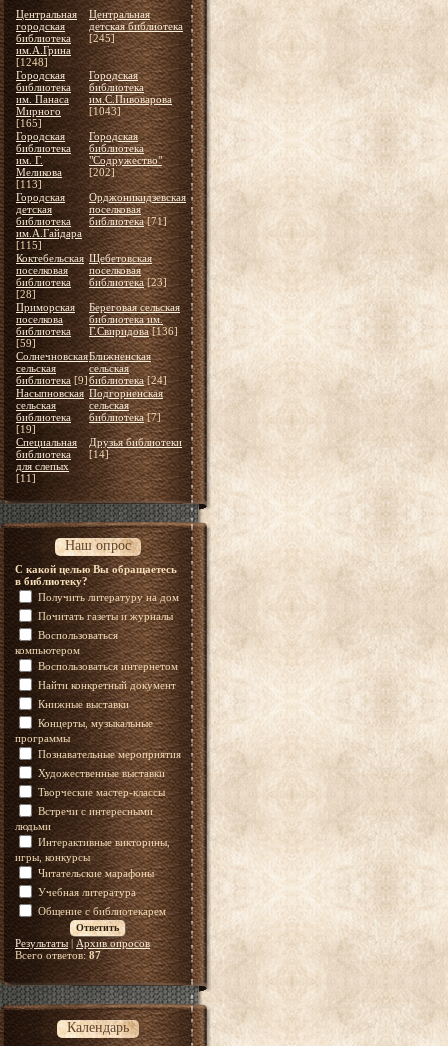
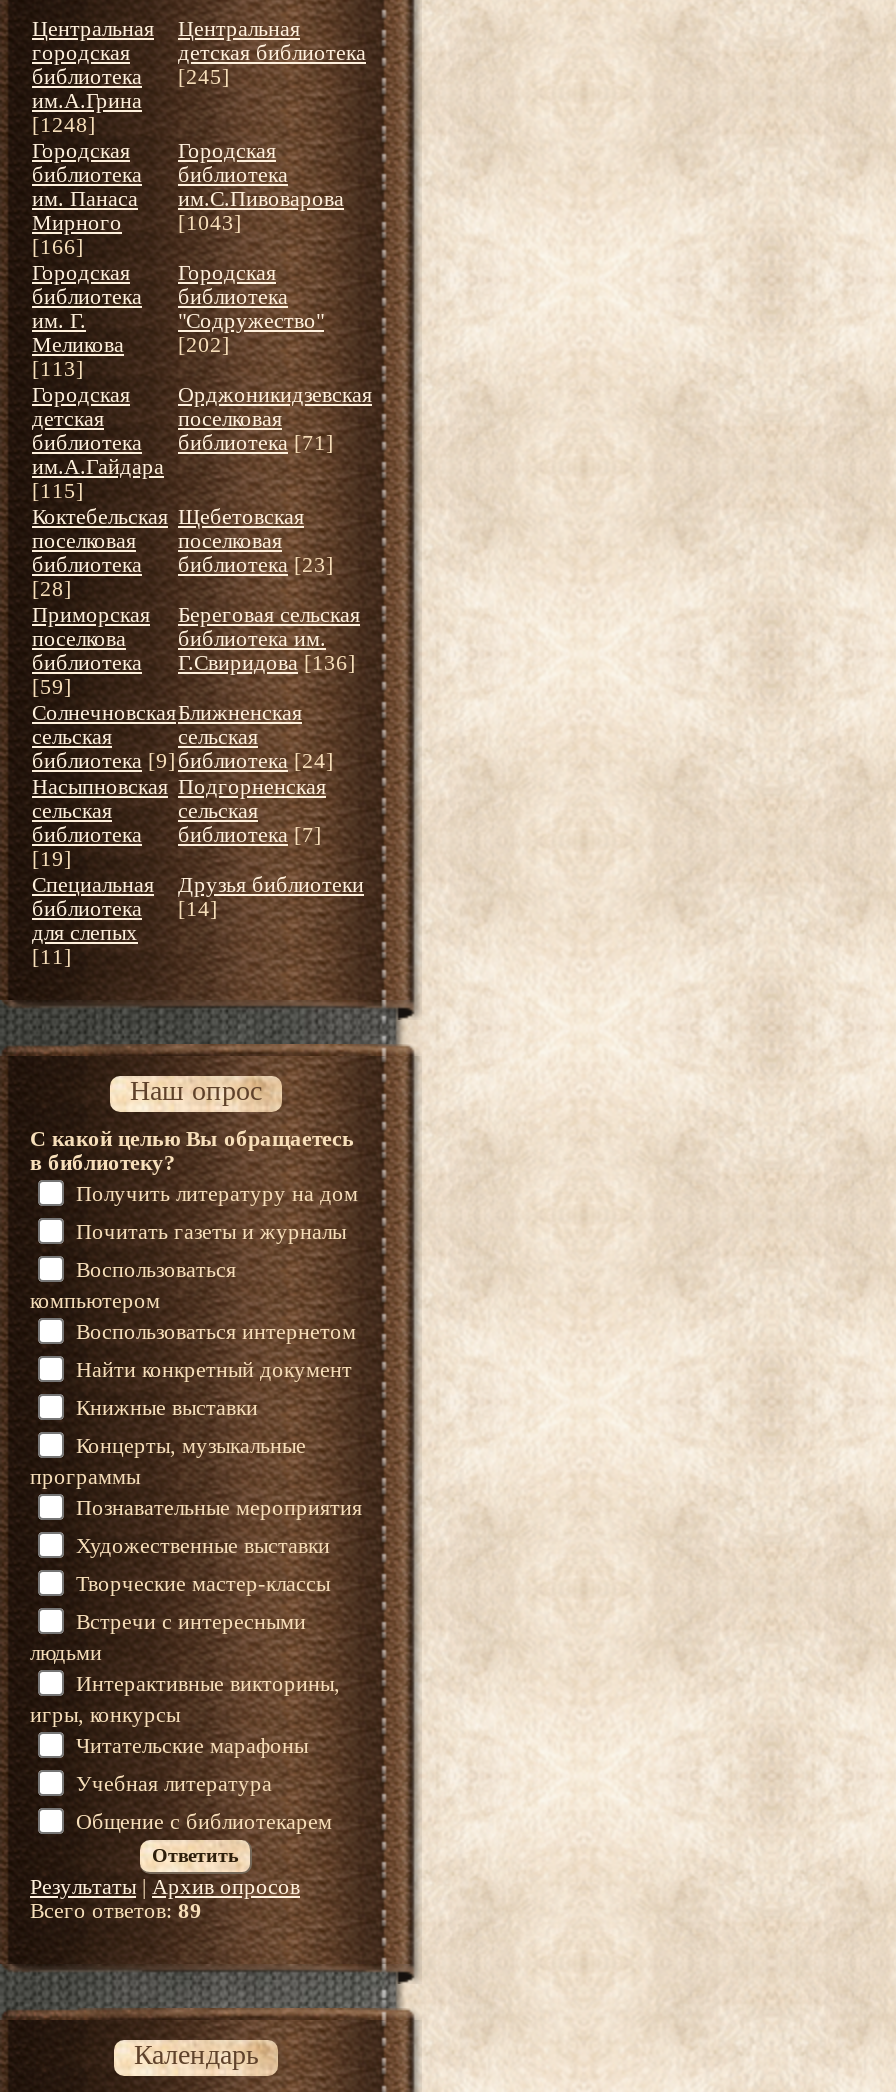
- [165]
+ [166]

- Всего ответов:87
+ Всего ответов:89
